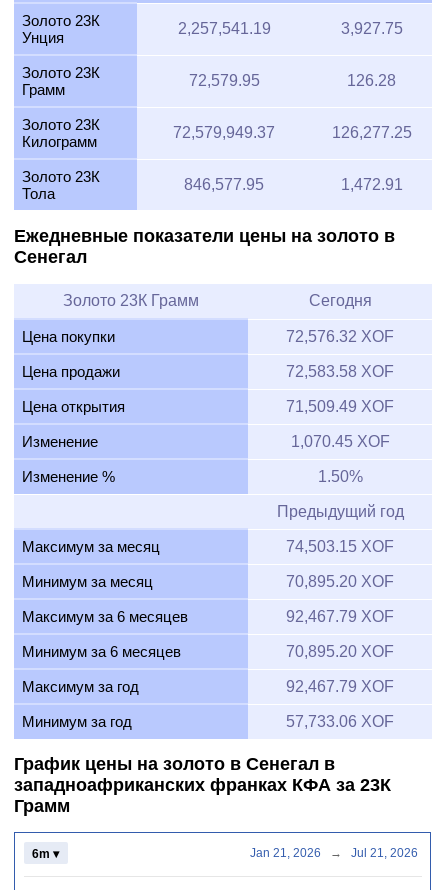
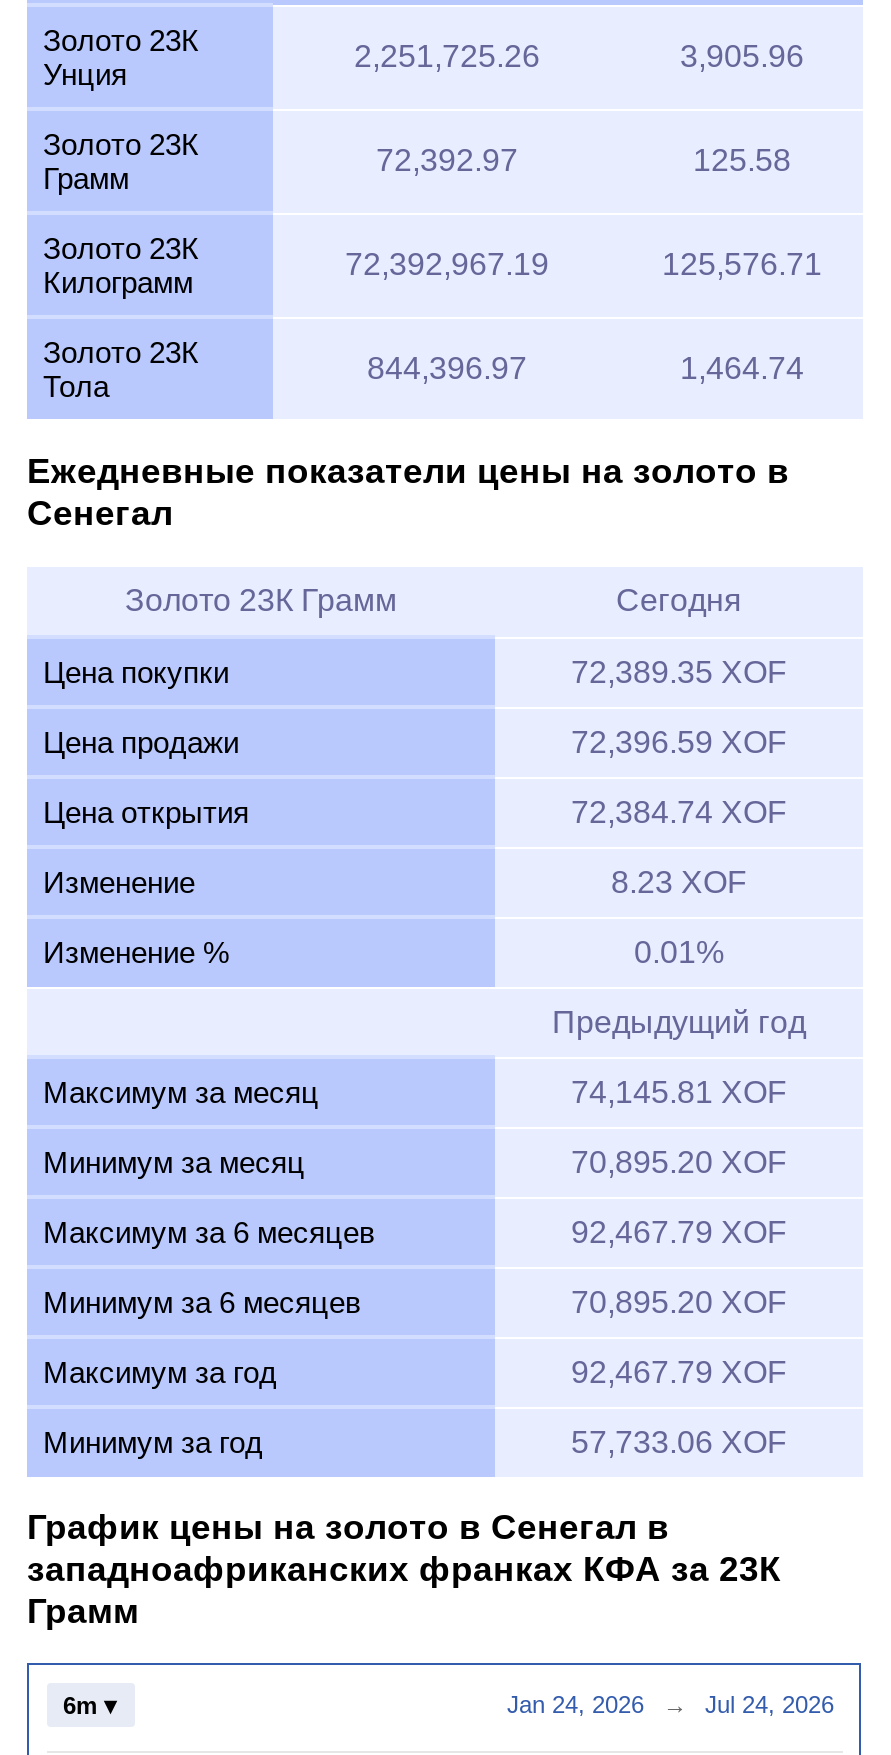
- 2,257,541.19
+ 2,251,725.26

- 3,927.75
+ 3,905.96

- 72,579.95
+ 72,392.97

- 126.28
+ 125.58

- 72,579,949.37
+ 72,392,967.19

- 126,277.25
+ 125,576.71

- 846,577.95
+ 844,396.97

- 1,472.91
+ 1,464.74

- 72,576.32 XOF
+ 72,389.35 XOF

- 72,583.58 XOF
+ 72,396.59 XOF

- 71,509.49 XOF
+ 72,384.74 XOF

- 1,070.45 XOF
+ 8.23 XOF

- 1.50%
+ 0.01%

- 74,503.15 XOF
+ 74,145.81 XOF

- Jan 21, 2026
+ Jan 24, 2026

- Jul 21, 2026
+ Jul 24, 2026
